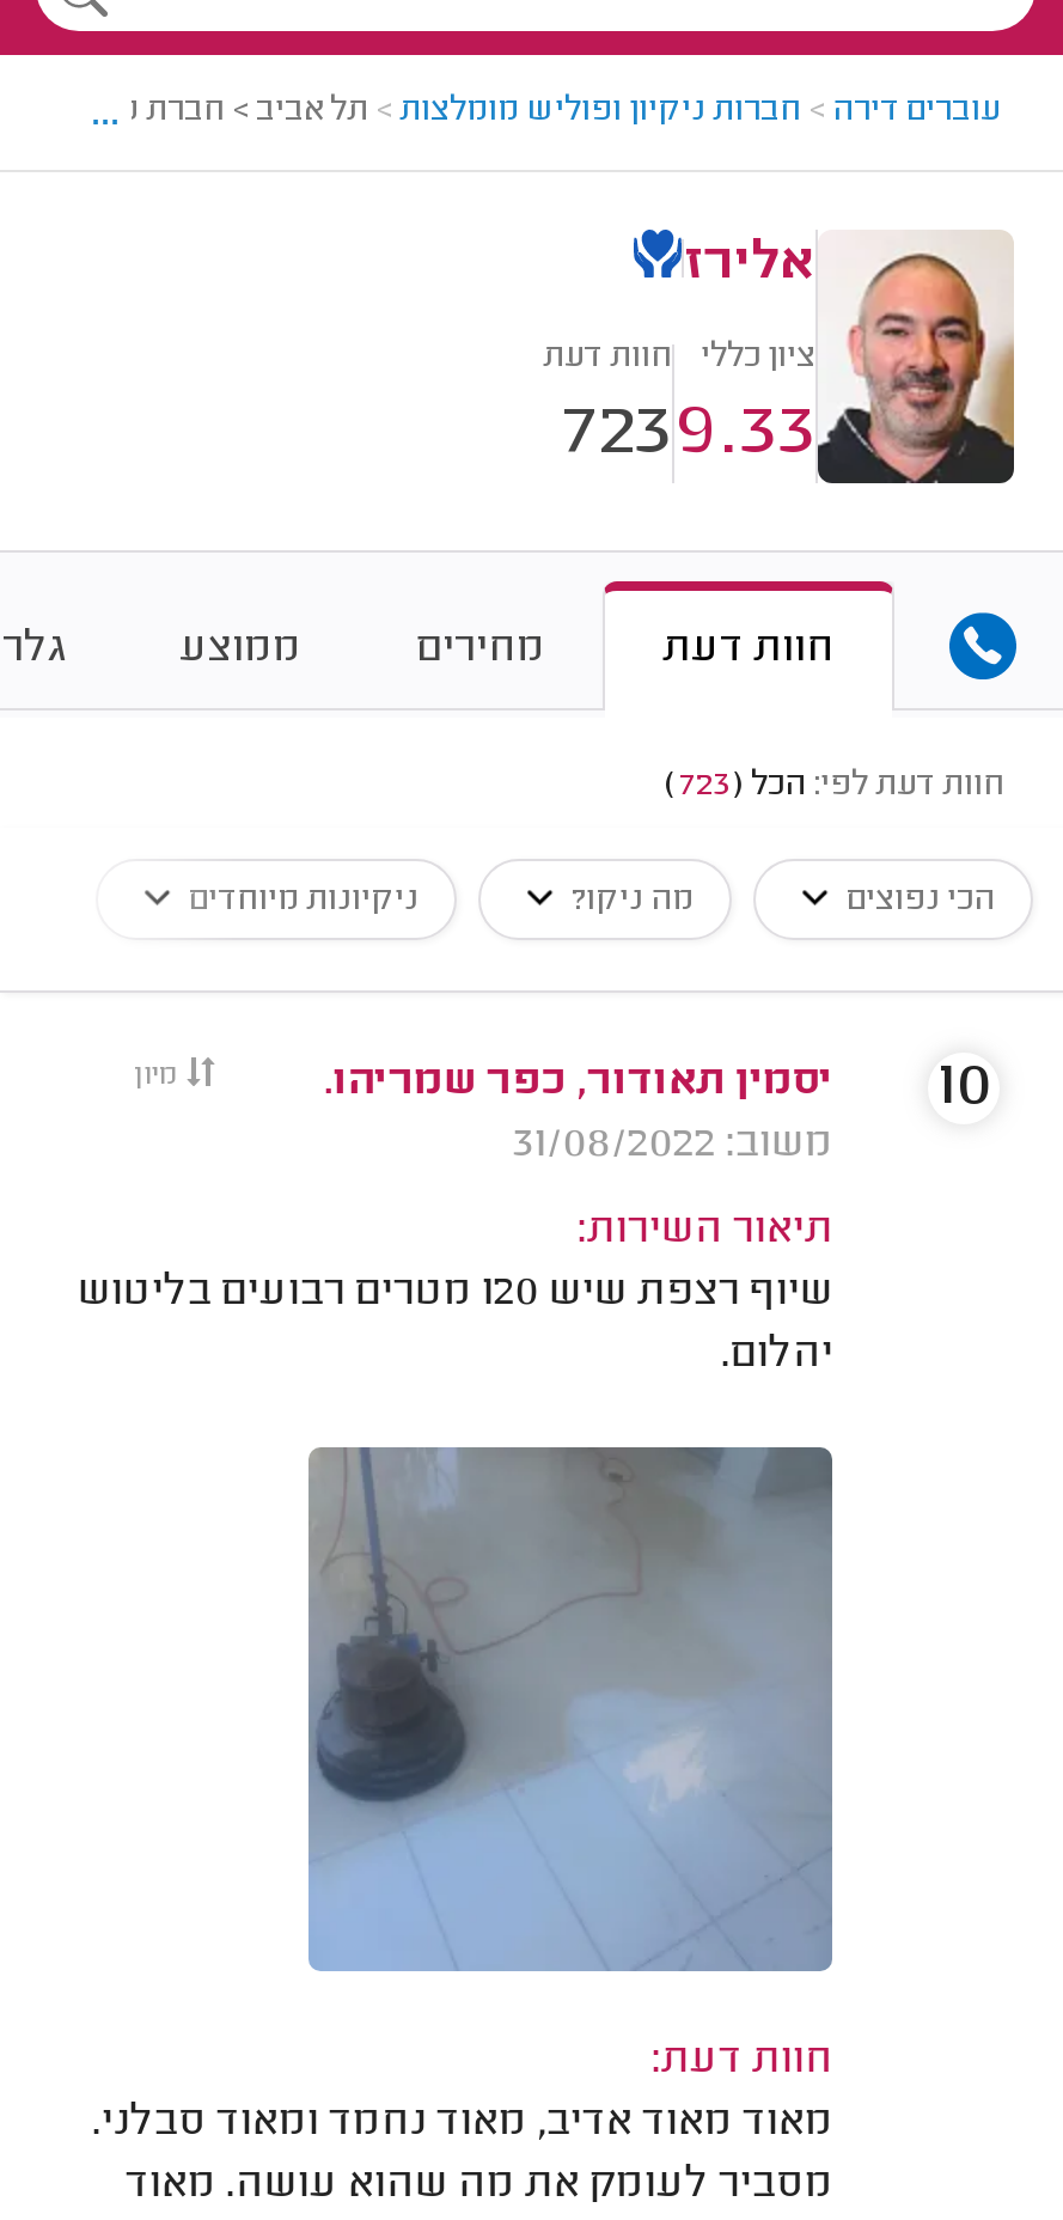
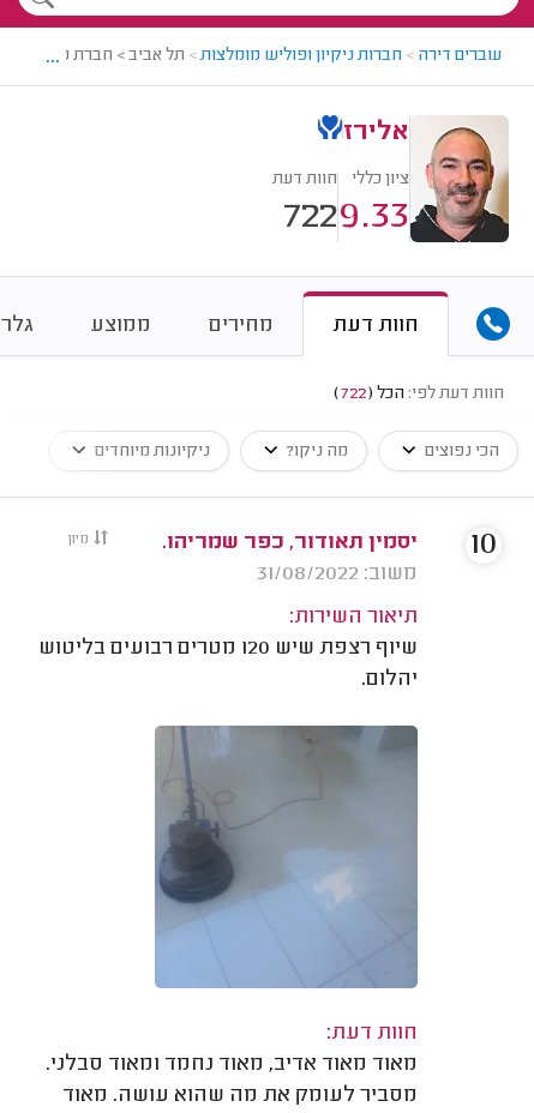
- 723
+ 722

- חוות דעת לפי: הכל (723)
+ חוות דעת לפי: הכל (722)
